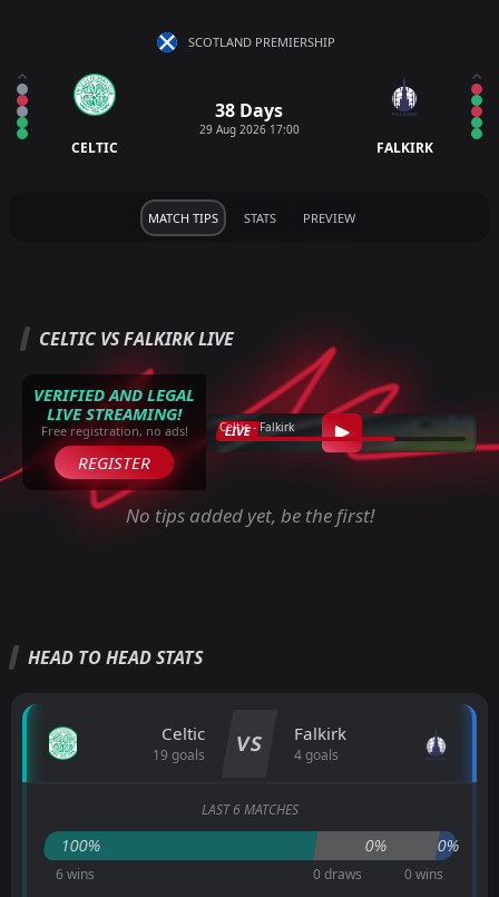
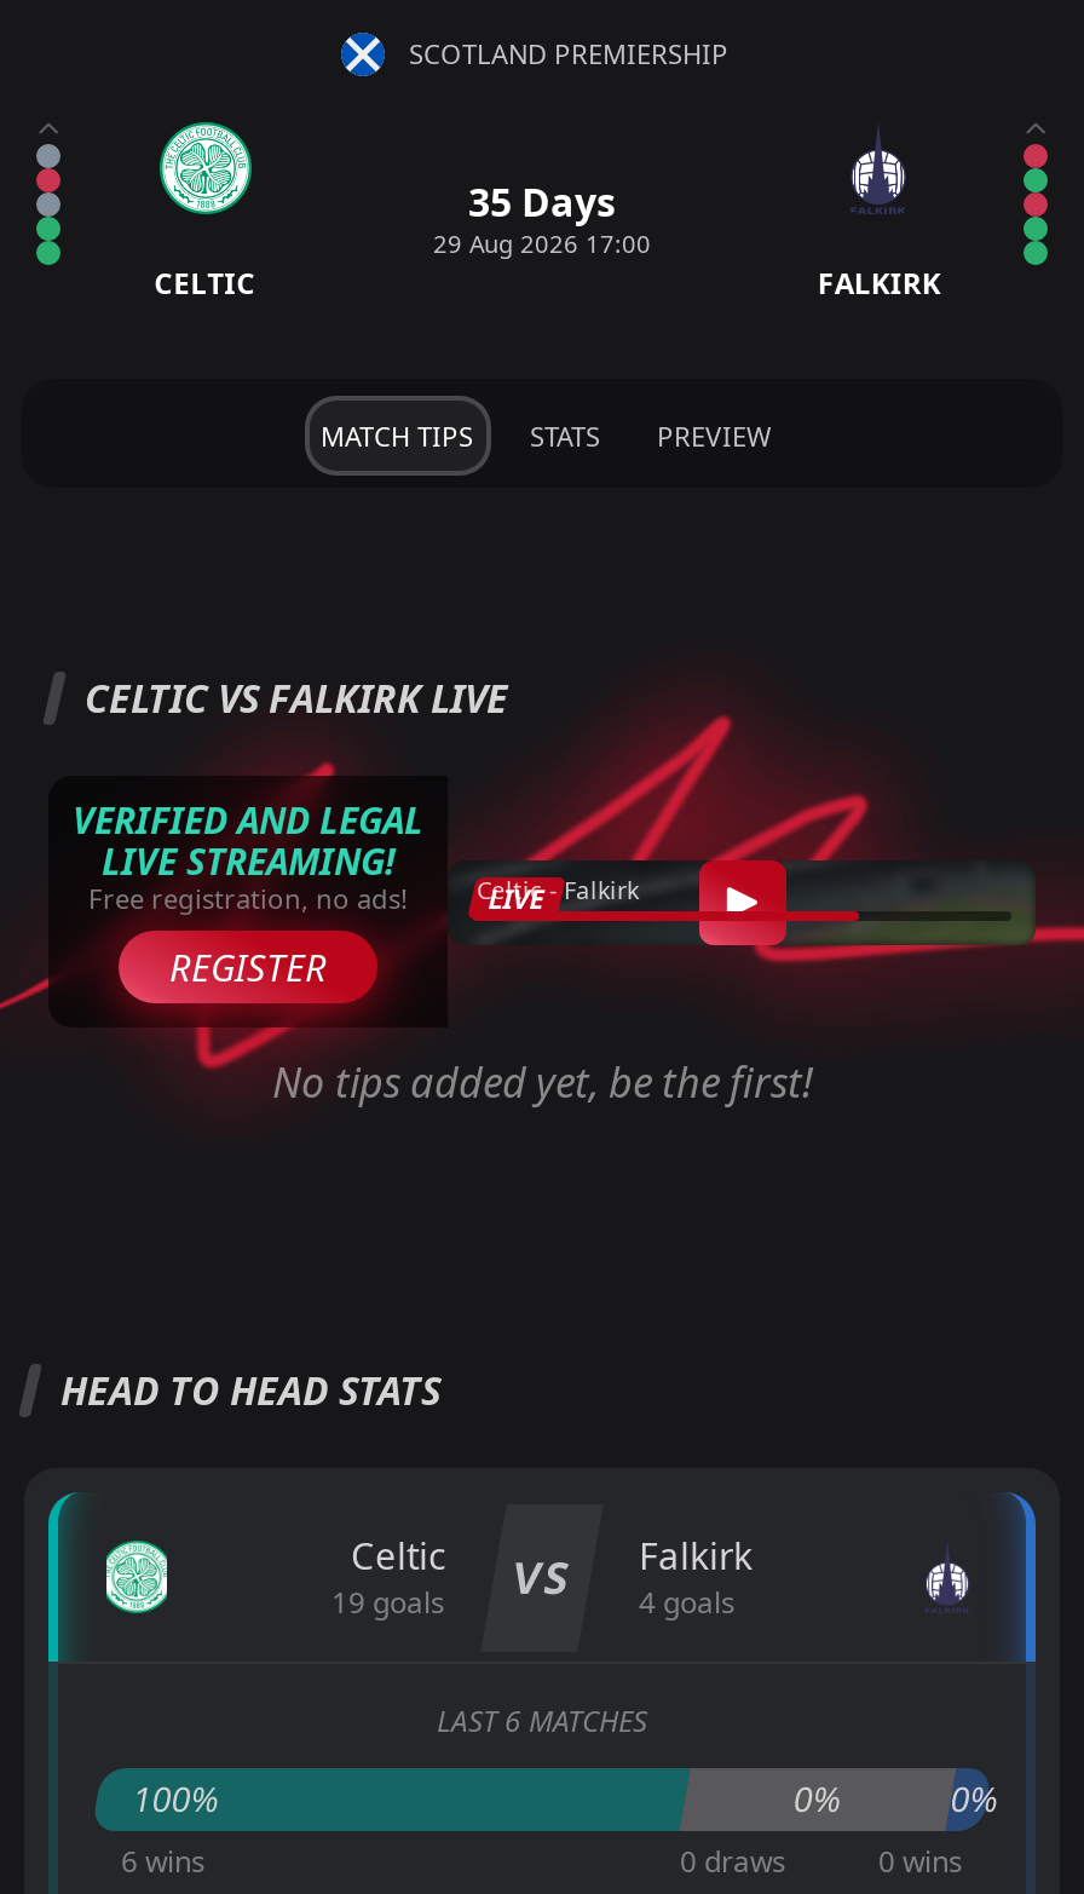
- 38 Days
+ 35 Days
